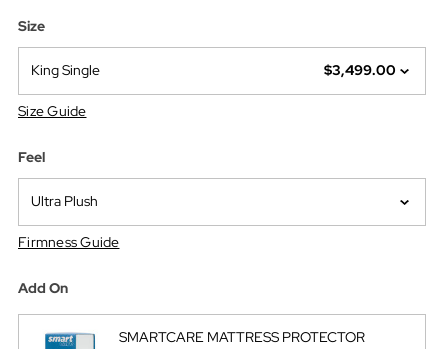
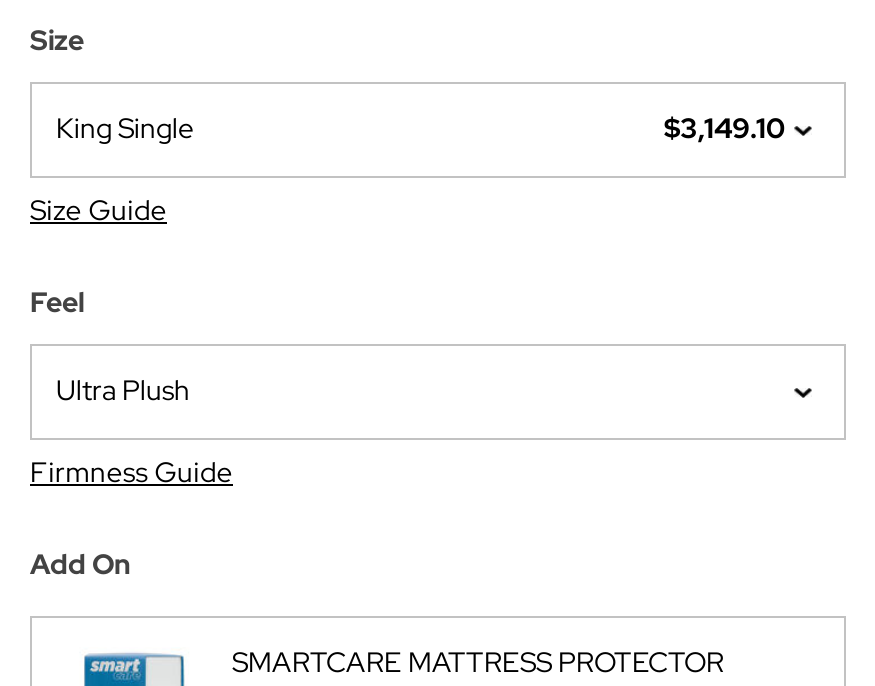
- $3,499.00
+ $3,149.10
